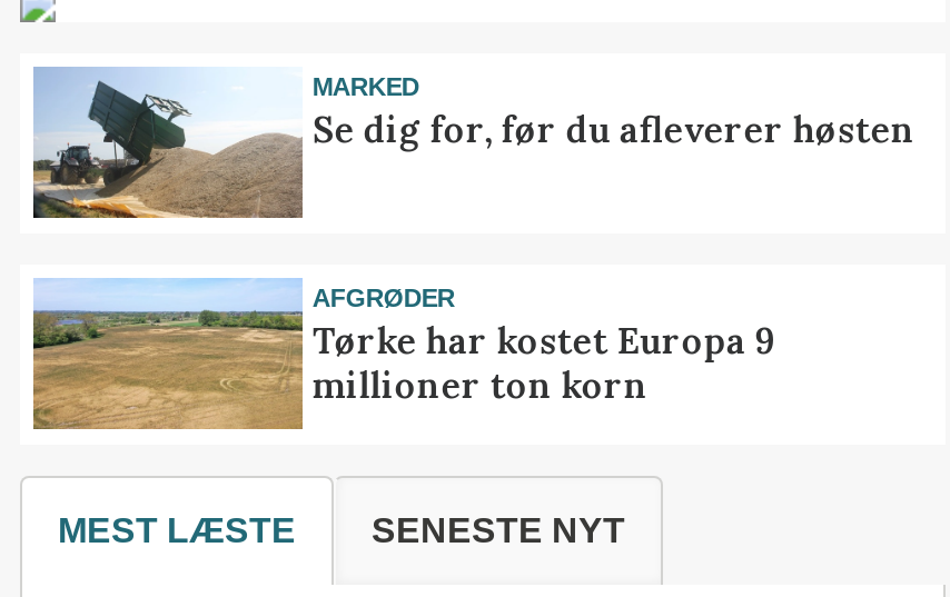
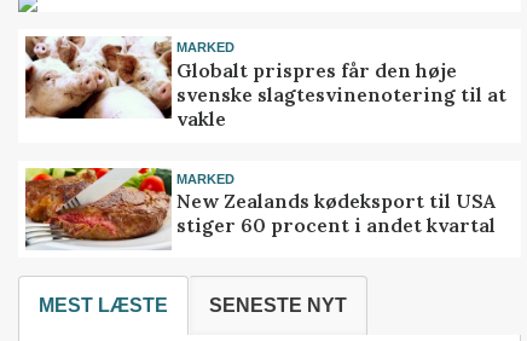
- [image]
- Se dig for, før du afleverer høsten
+ [image]
+ Globalt prispres får den høje
+ svenske slagtesvinenotering til at
+ vakle

- [image]
- AFGRØDER
- Tørke har kostet Europa 9
- millioner ton korn
+ [image]
+ MARKED
+ New Zealands kødeksport til USA
+ stiger 60 procent i andet kvartal
